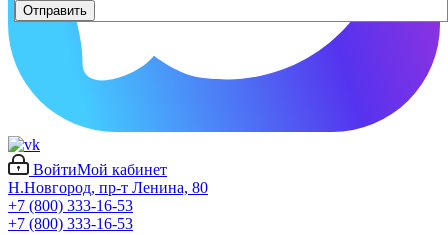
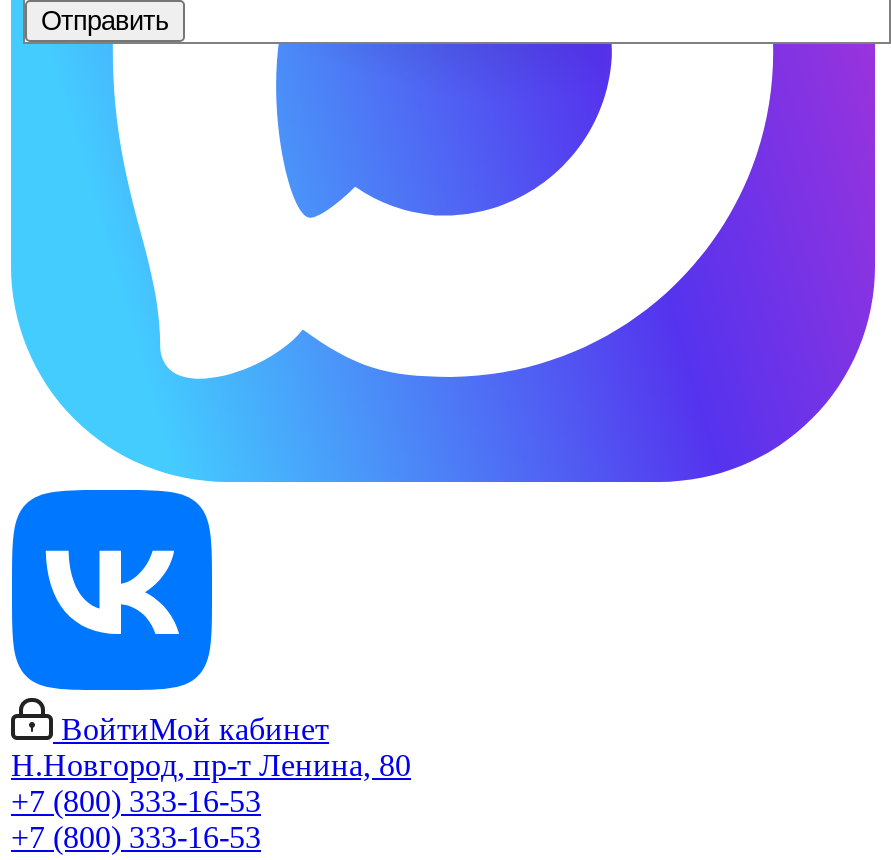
- [image]
+ [image]
